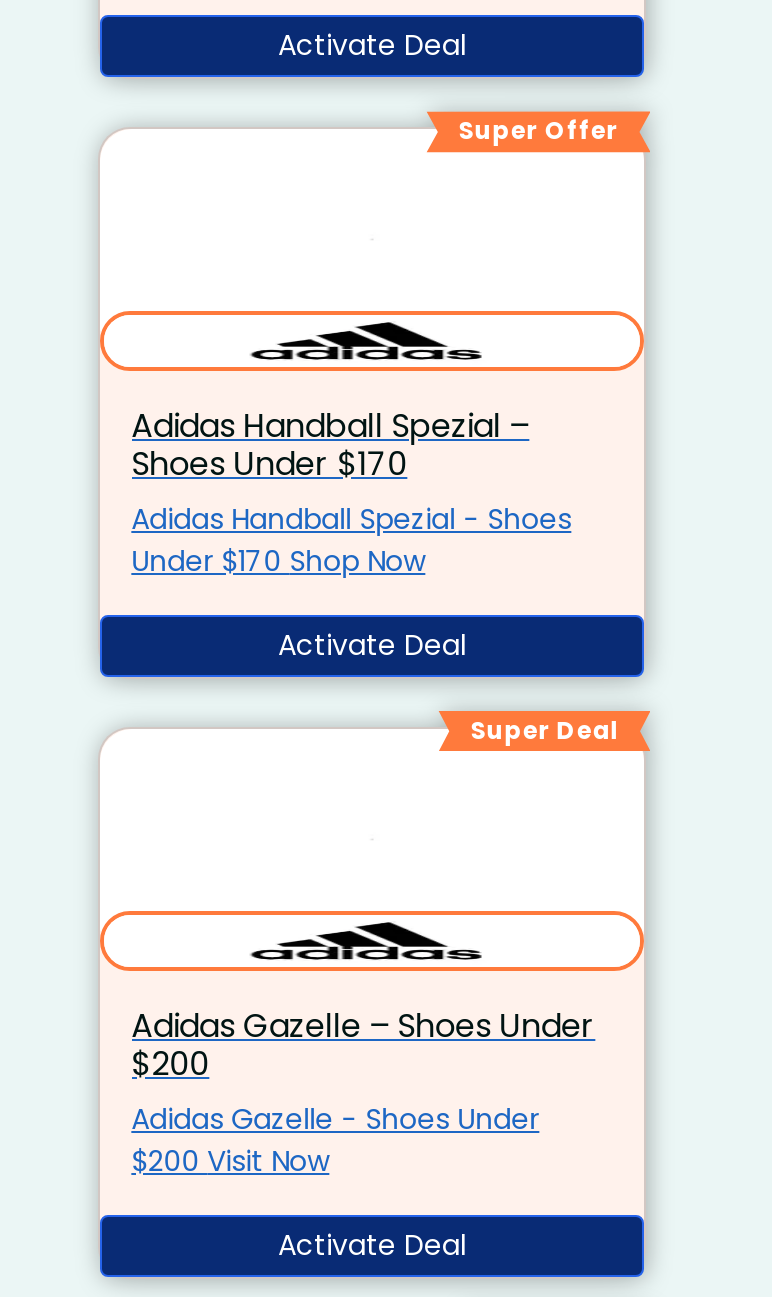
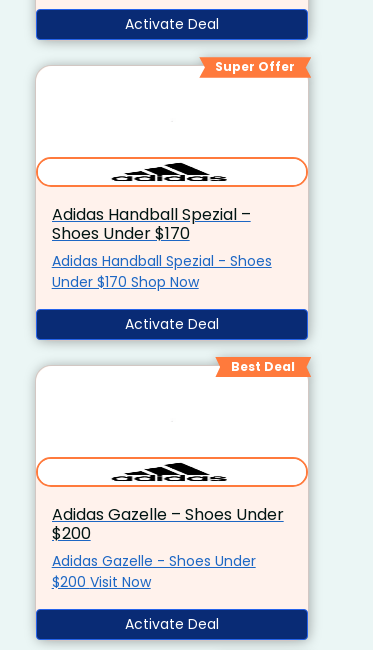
- Super Deal
+ Best Deal
